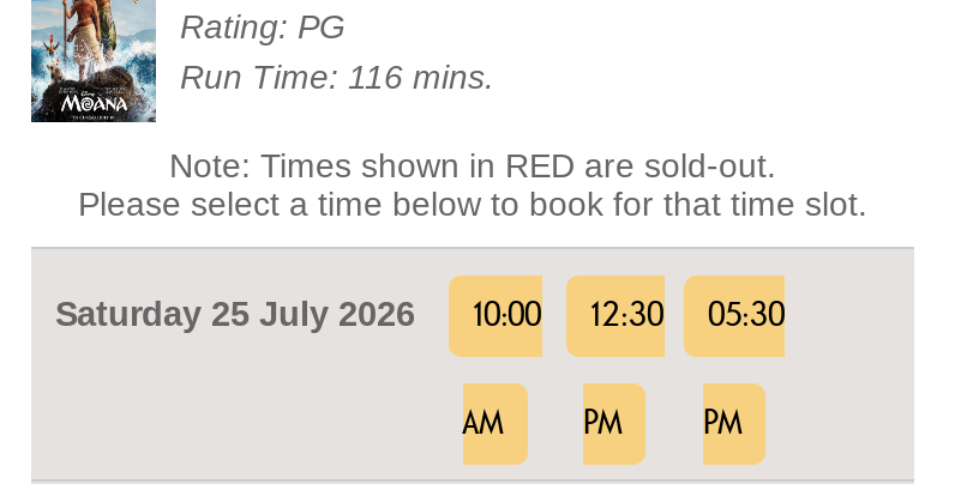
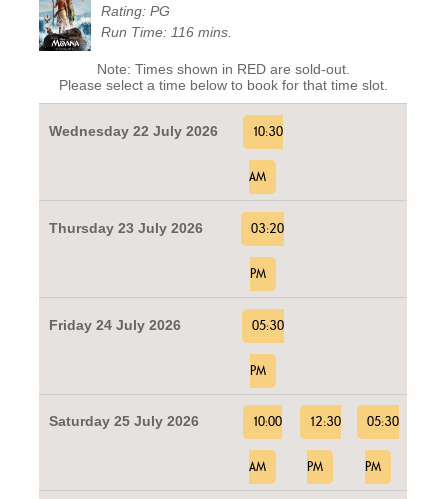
+ Wednesday 22 July 2026
+ 10:30
+ AM
+ Thursday 23 July 2026
+ 03:20
+ PM
+ Friday 24 July 2026
+ 05:30
+ PM
